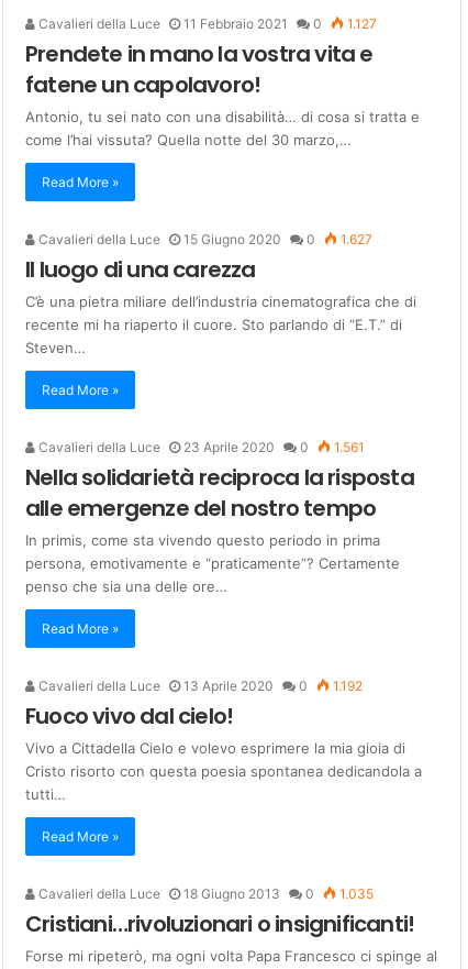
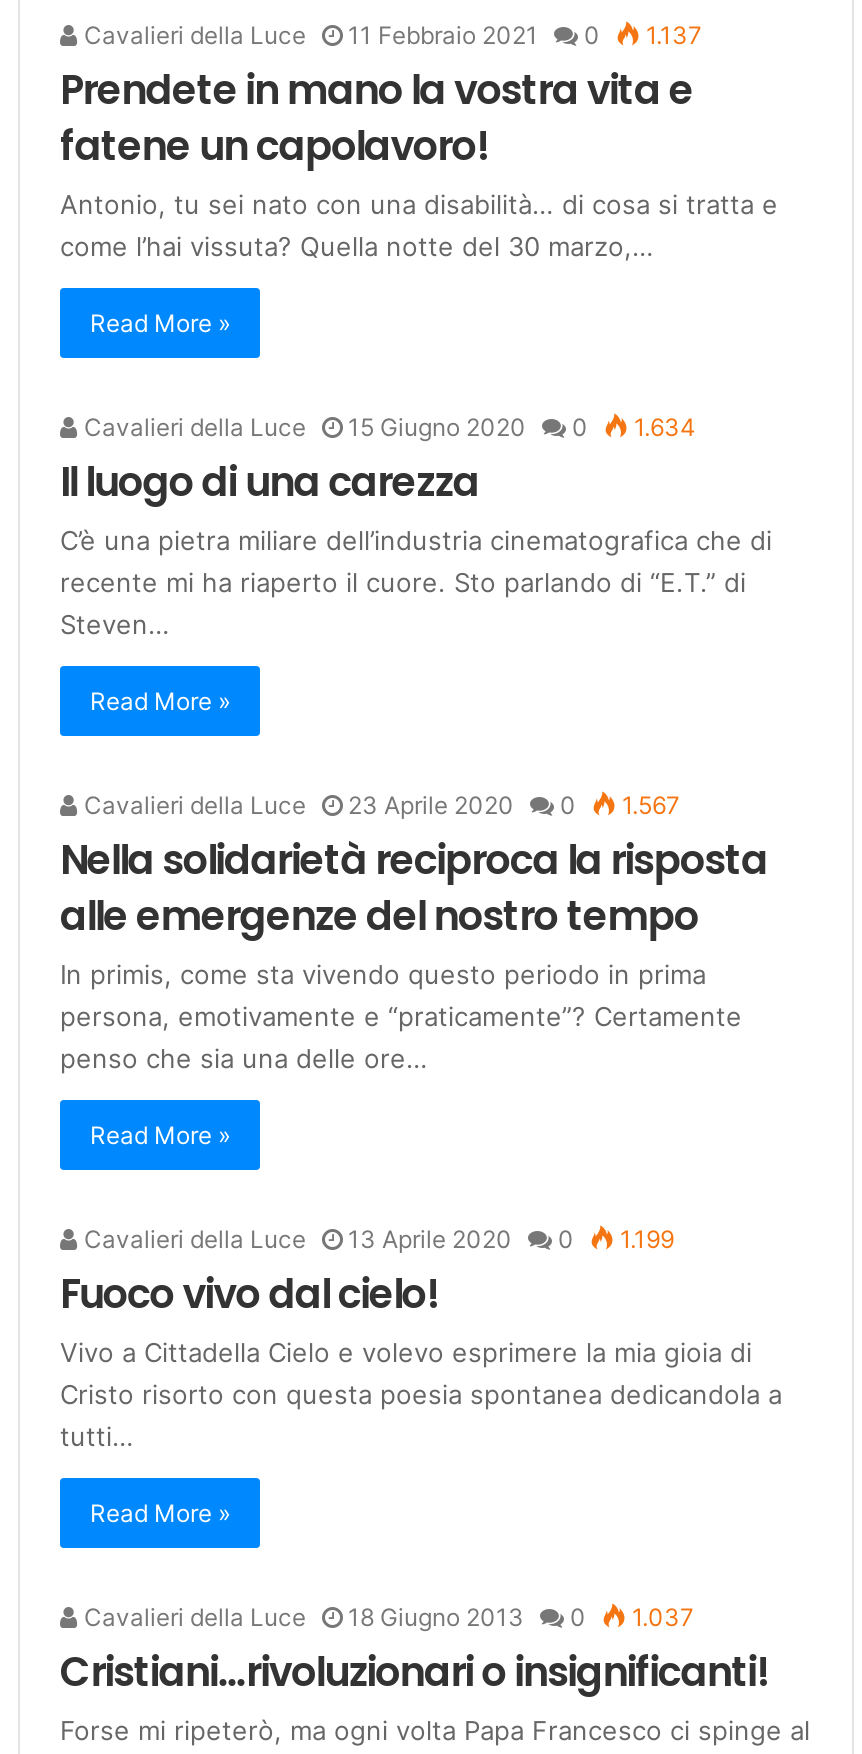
- Cavalieri della Luce 11 Febbraio 2021 0 1.127
+ Cavalieri della Luce 11 Febbraio 2021 0 1.137

- Cavalieri della Luce 15 Giugno 2020 0 1.627
+ Cavalieri della Luce 15 Giugno 2020 0 1.634

- Cavalieri della Luce 23 Aprile 2020 0 1.561
+ Cavalieri della Luce 23 Aprile 2020 0 1.567

- Cavalieri della Luce 13 Aprile 2020 0 1.192
+ Cavalieri della Luce 13 Aprile 2020 0 1.199

- Cavalieri della Luce 18 Giugno 2013 0 1.035
+ Cavalieri della Luce 18 Giugno 2013 0 1.037
